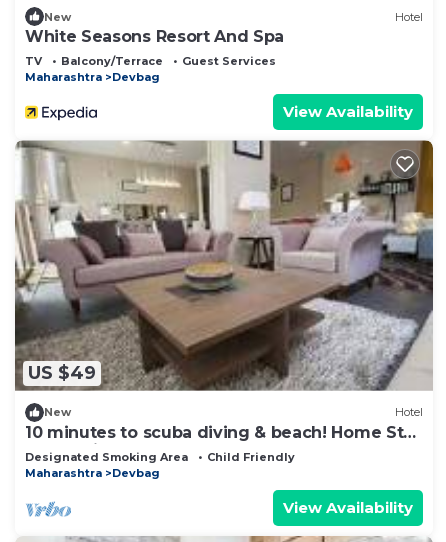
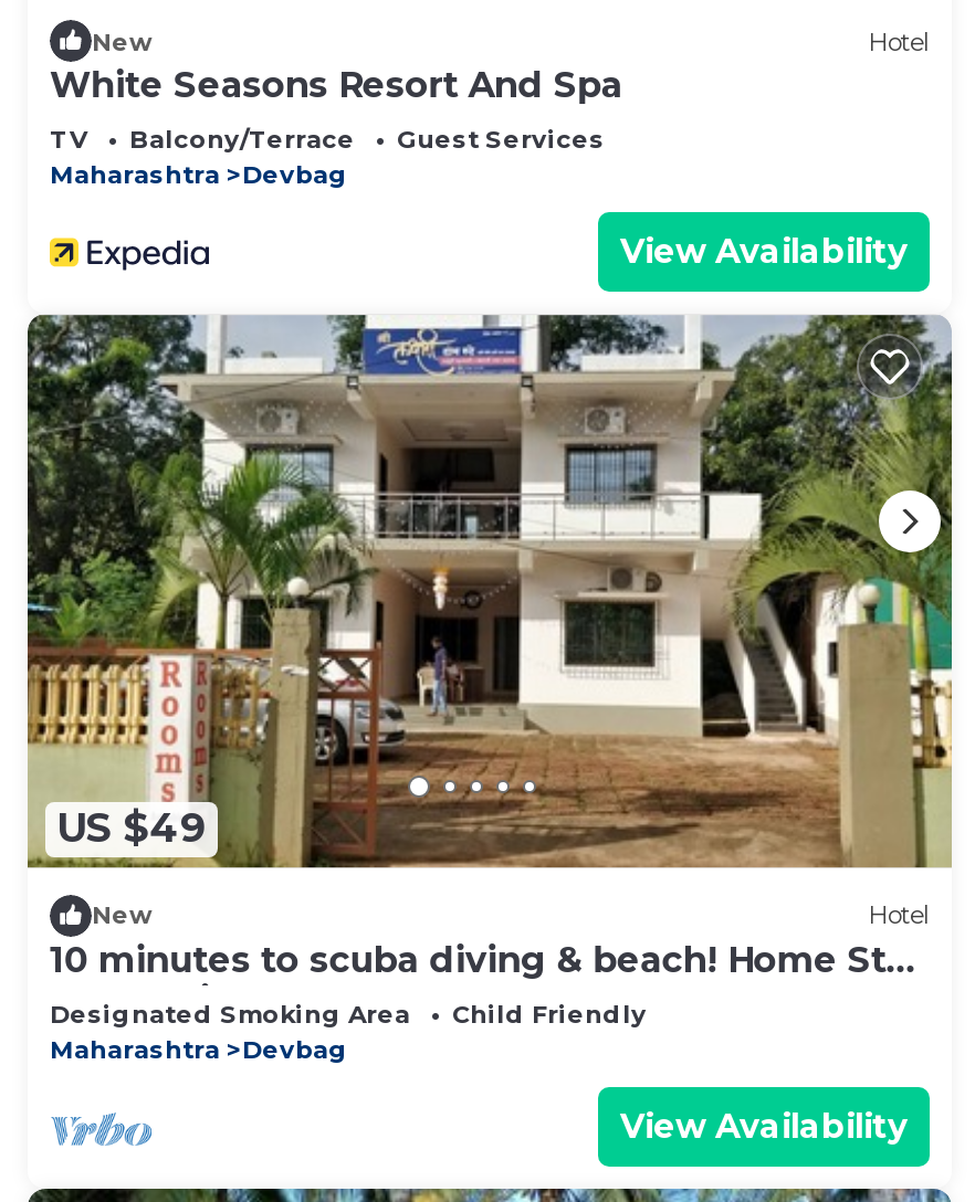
- [image]
+ [image]
